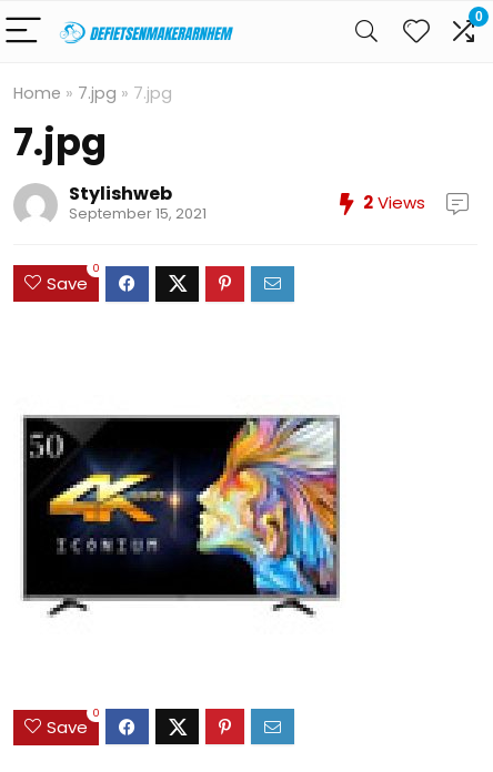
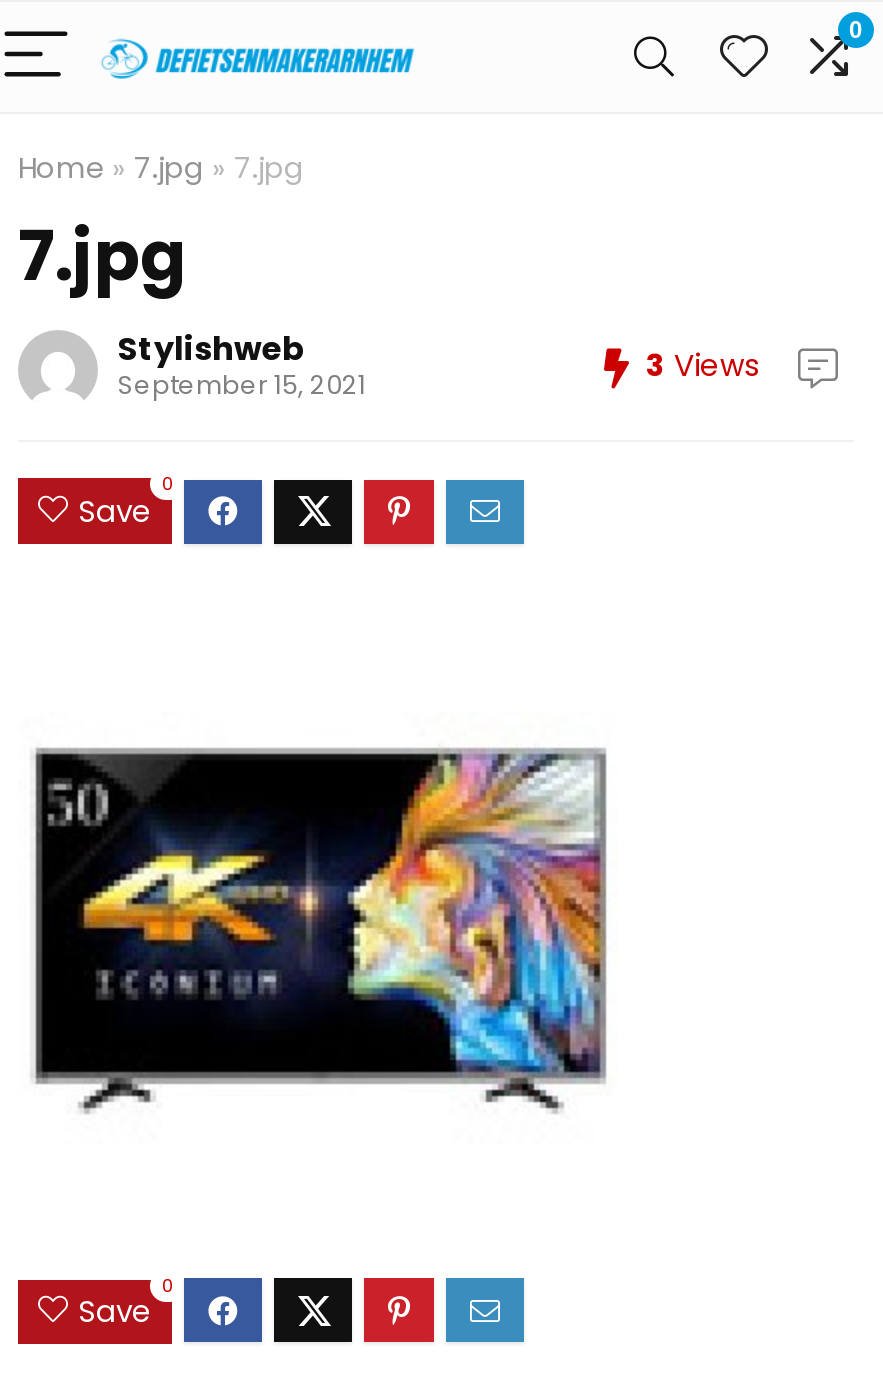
- 2 Views
+ 3 Views
